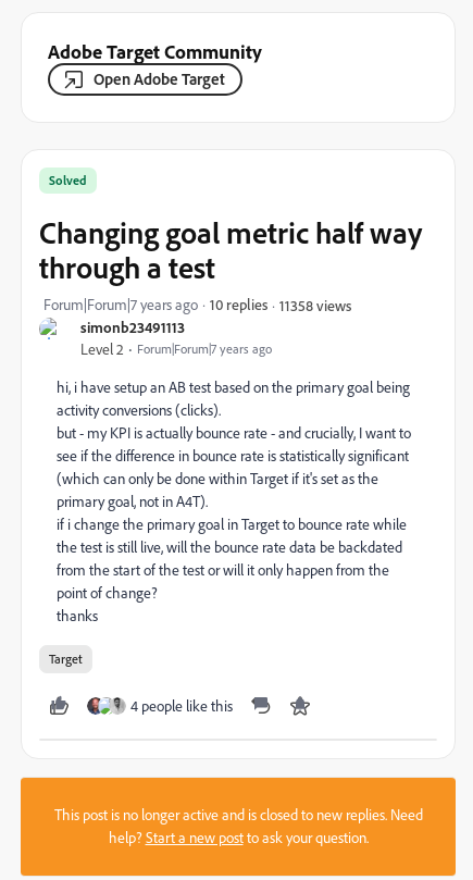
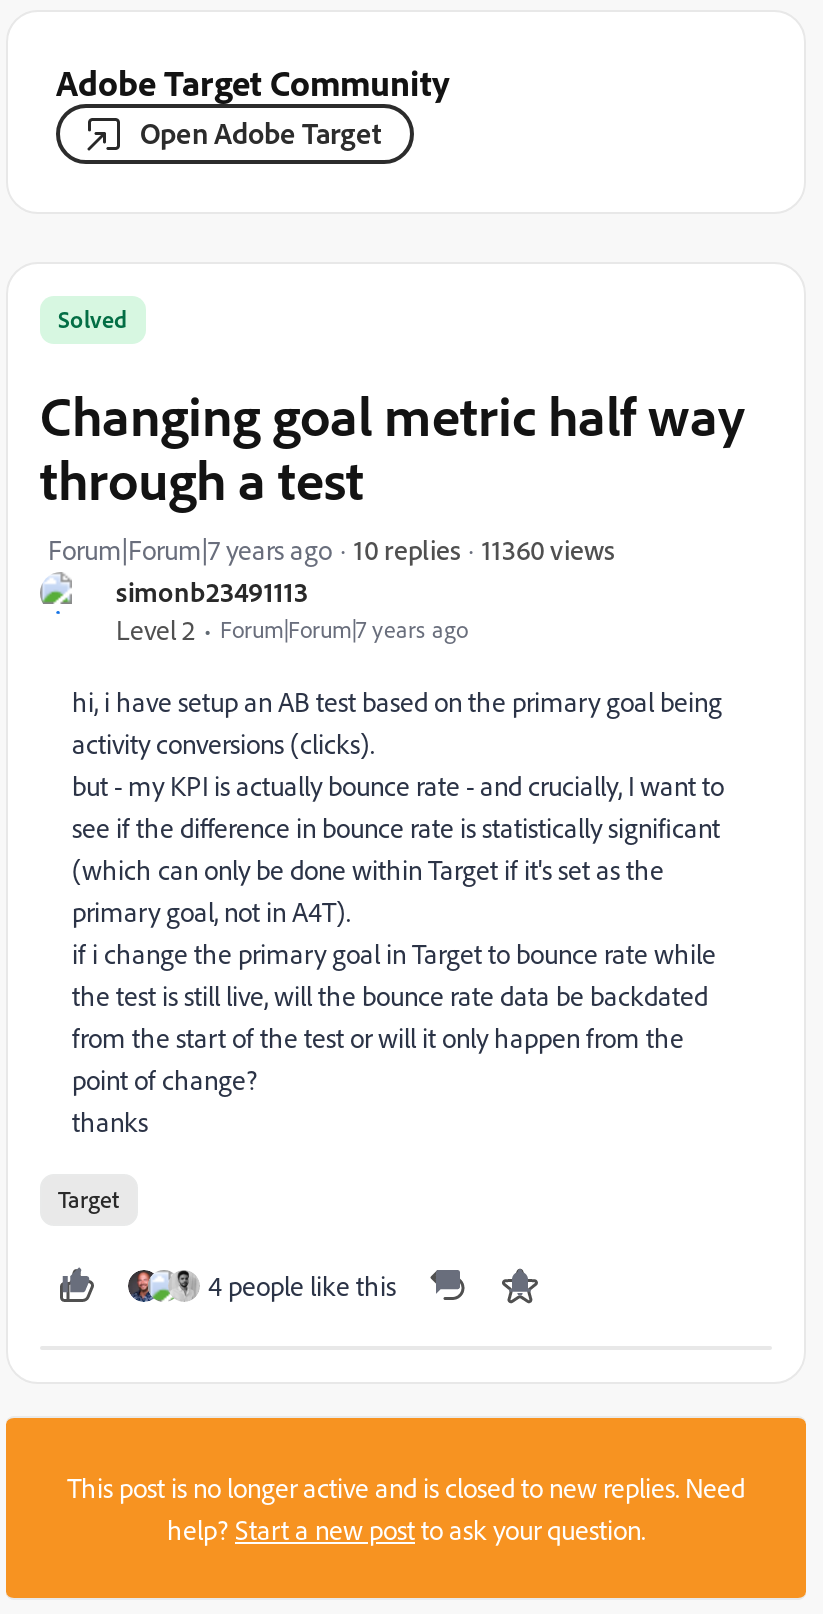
- 11358 views
+ 11360 views
